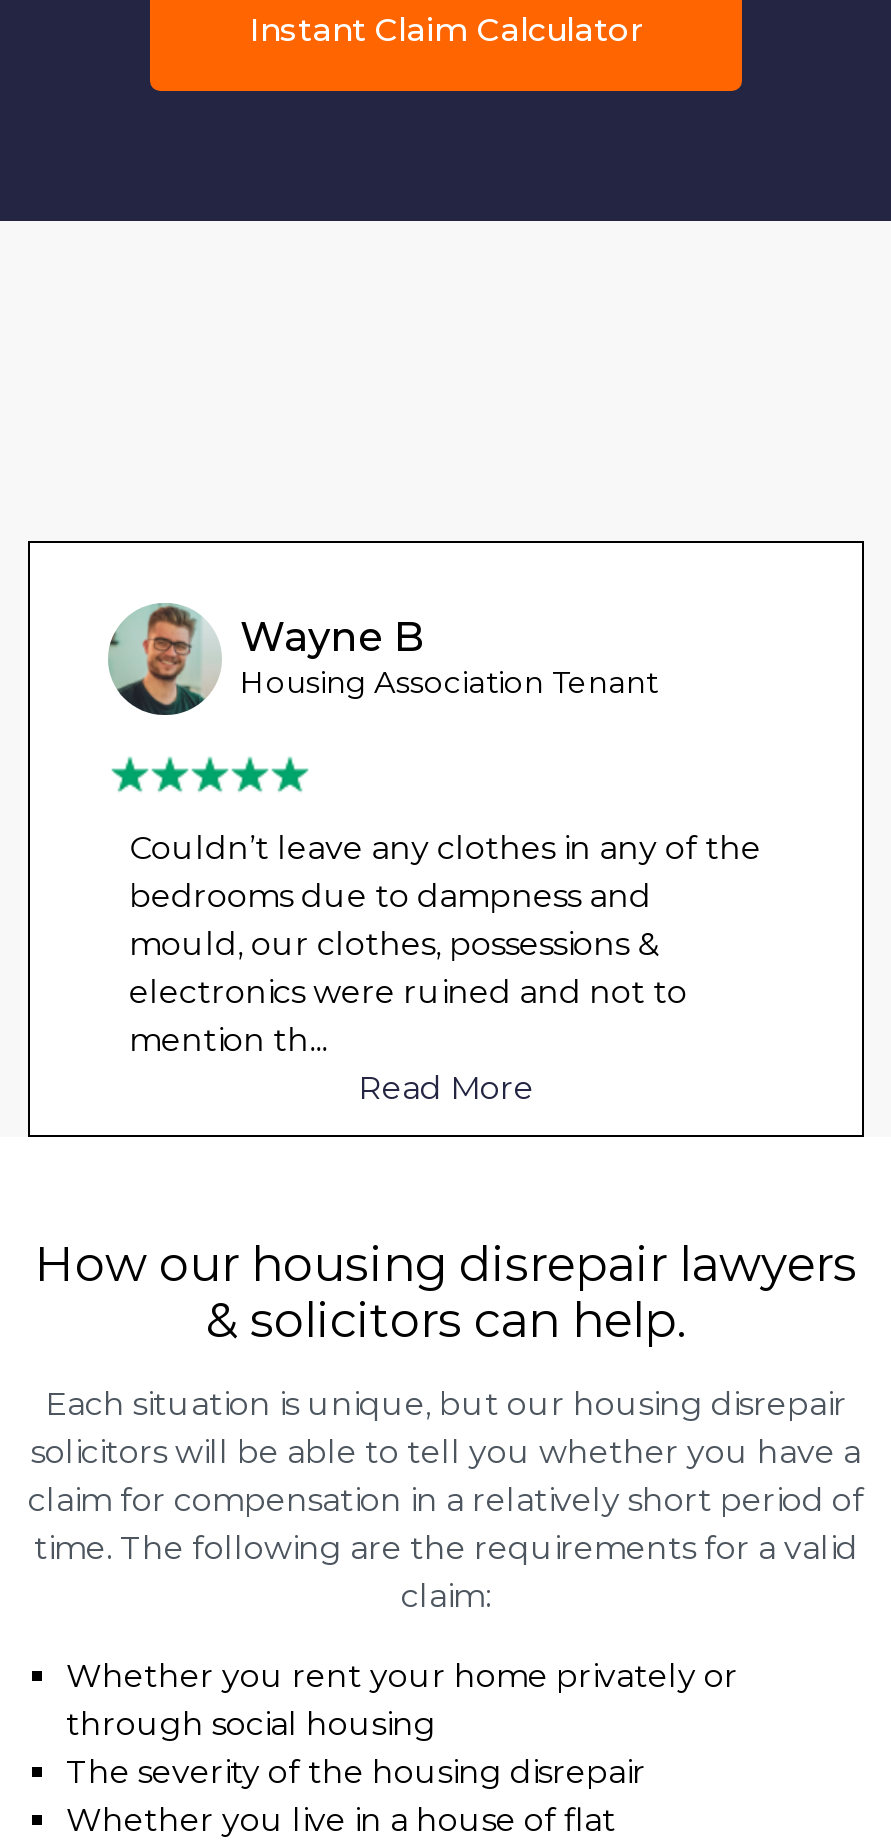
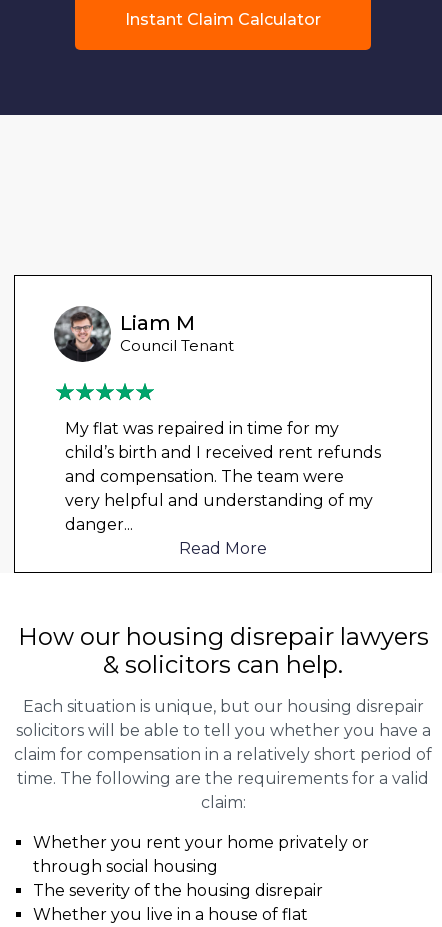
- [image]
- Wayne B
- Housing Association Tenant
+ [image]
+ Liam M
+ Council Tenant

- Couldn’t leave any clothes in any of the
- bedrooms due to dampness and
- mould, our clothes, possessions &
- electronics were ruined and not to
- mention th...
+ My flat was repaired in time for my
+ child’s birth and I received rent refunds
+ and compensation. The team were
+ very helpful and understanding of my
+ danger...
